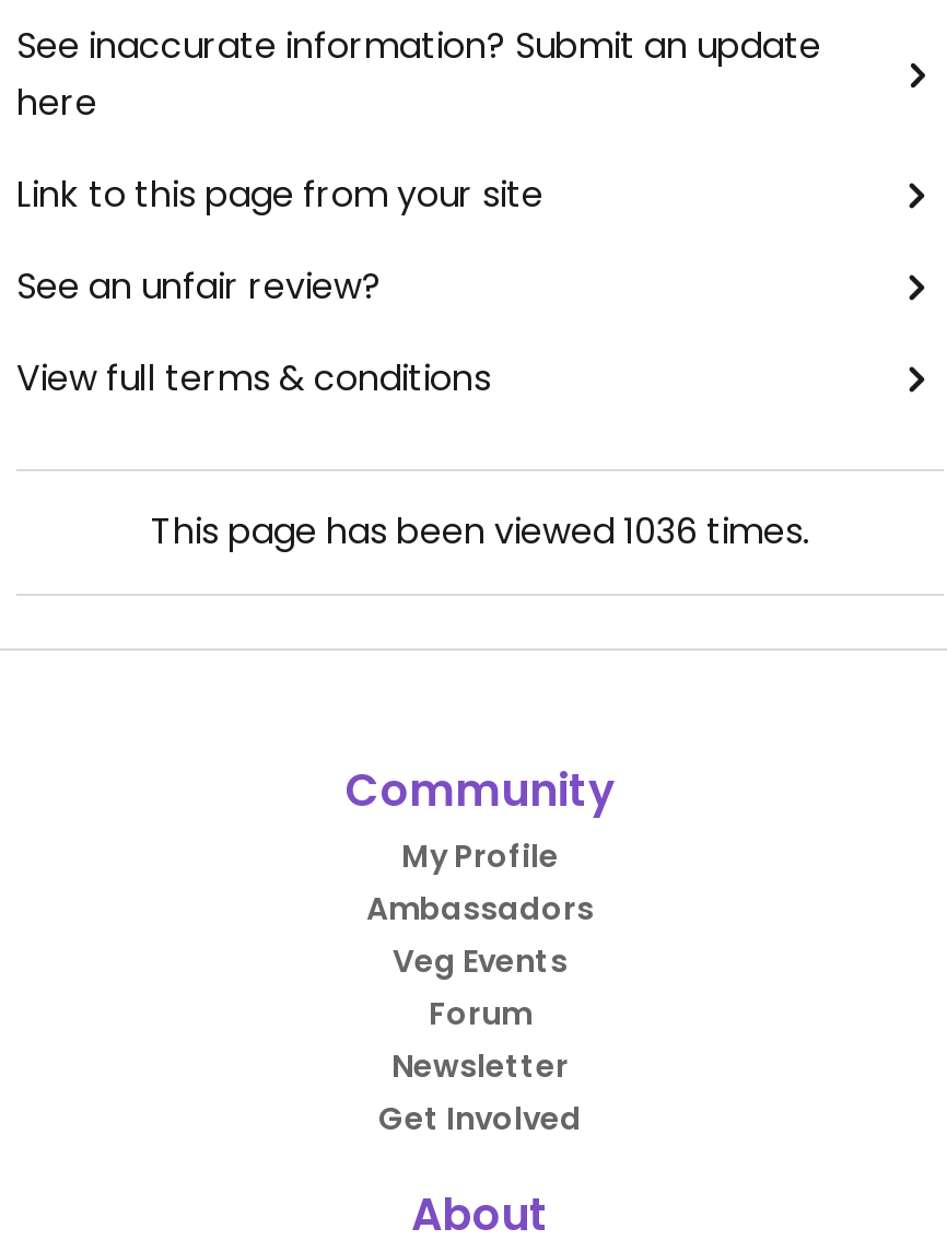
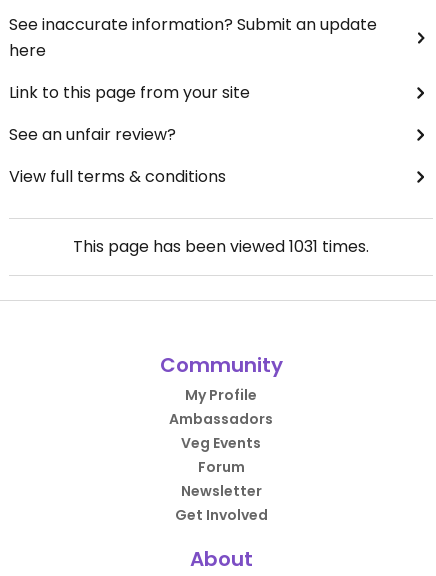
- This page has been viewed 1036 times.
+ This page has been viewed 1031 times.
